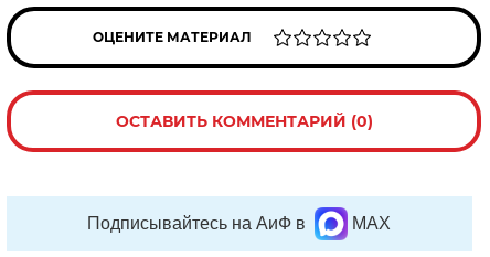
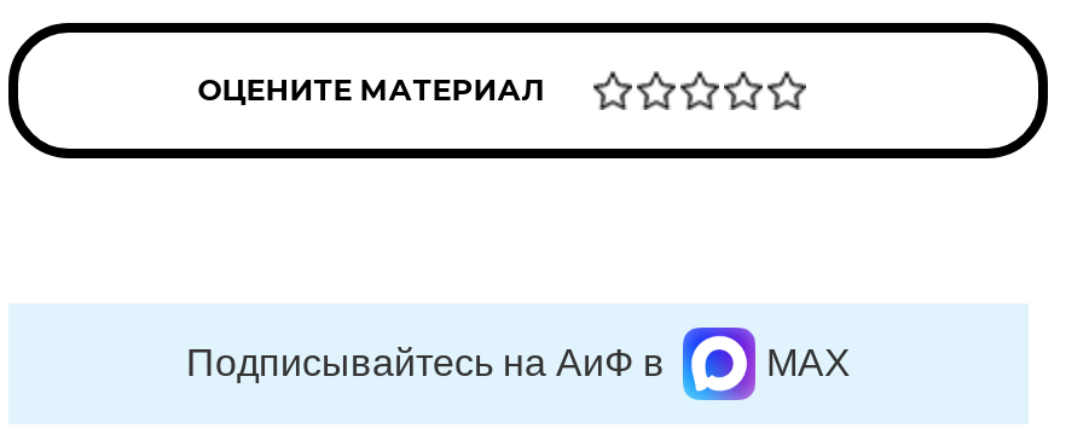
- ОСТАВИТЬ КОММЕНТАРИЙ (0)
